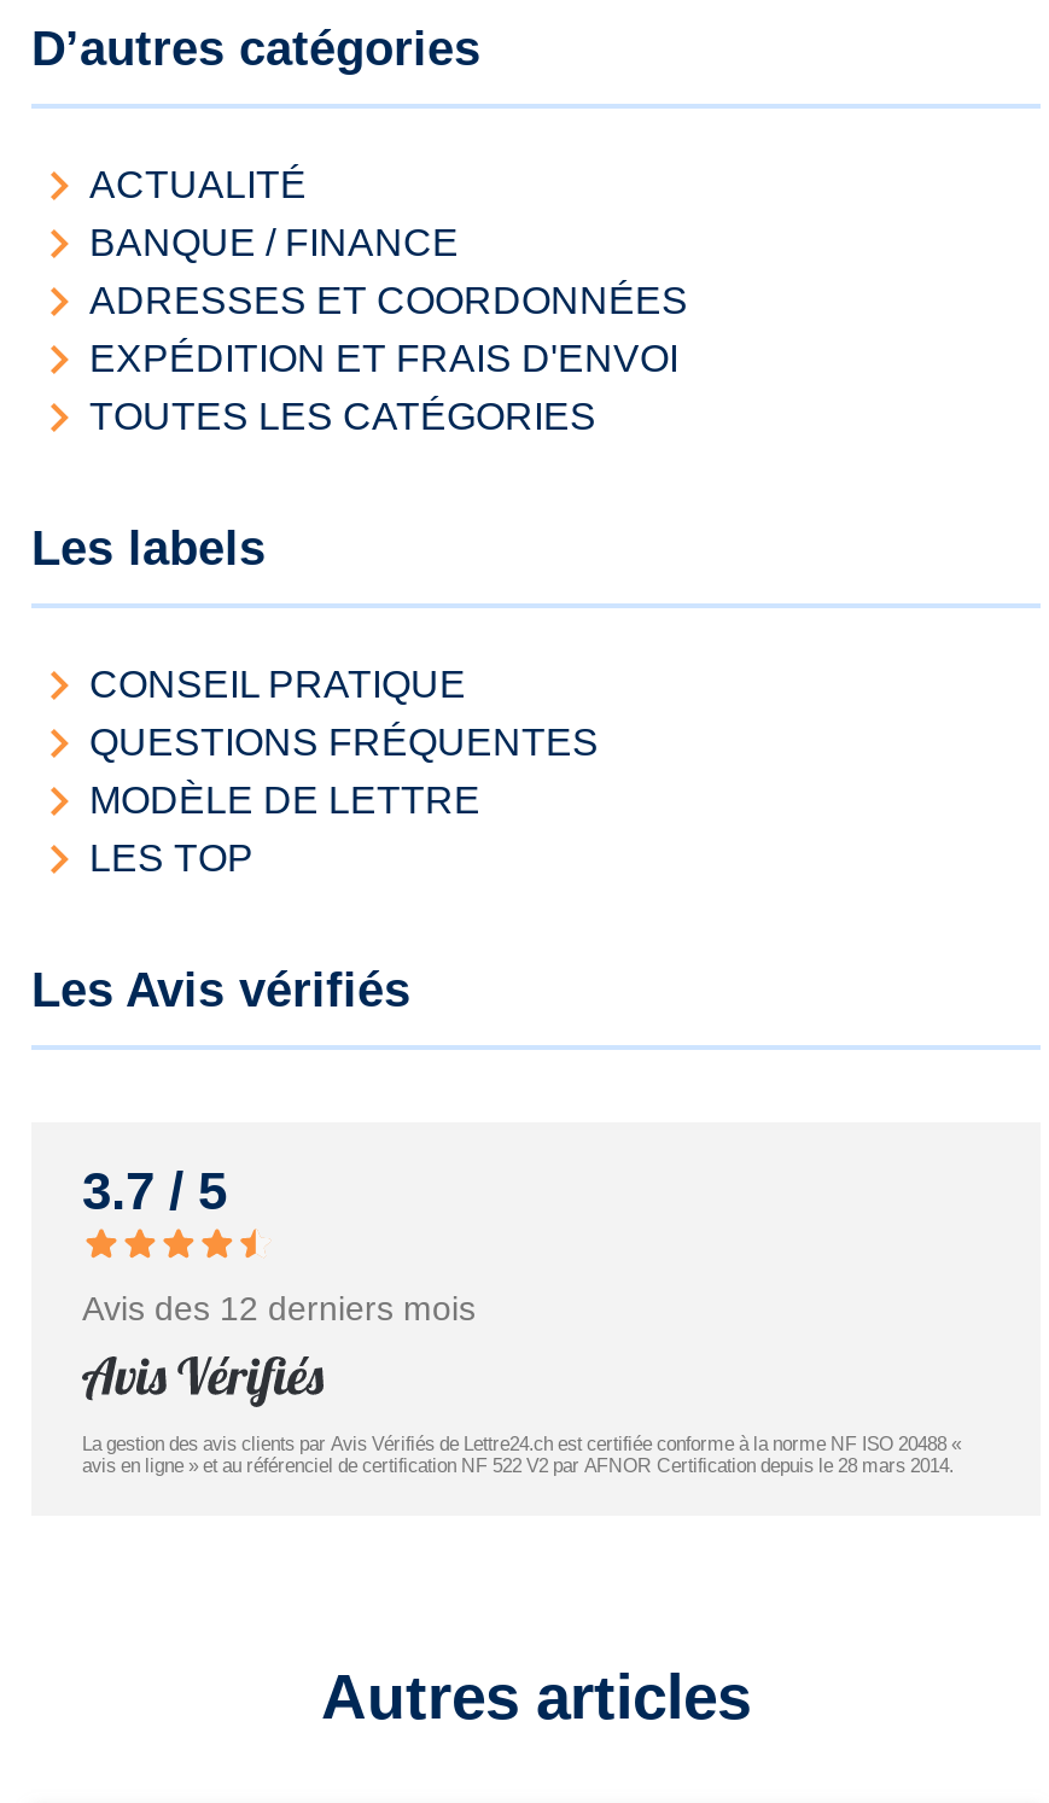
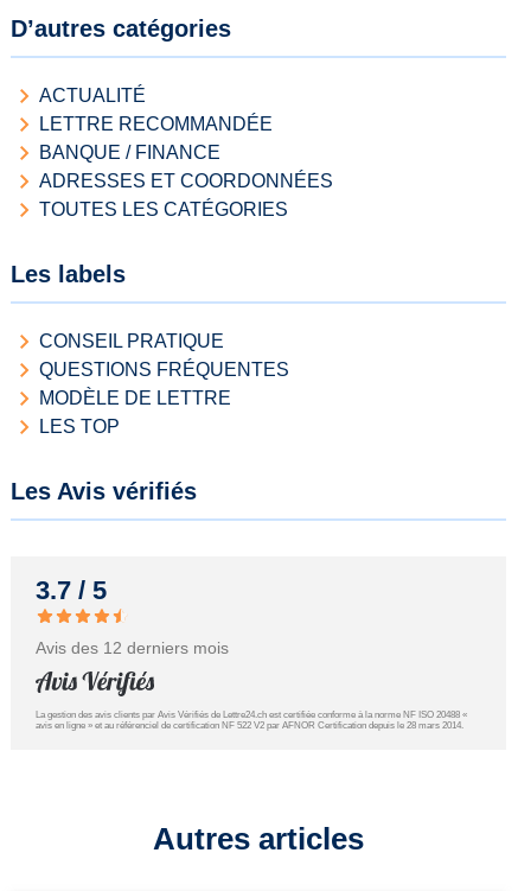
+ LETTRE RECOMMANDÉE

moved down: BANQUE / FINANCE | ADRESSES ET COORDONNÉES

- EXPÉDITION ET FRAIS D'ENVOI
